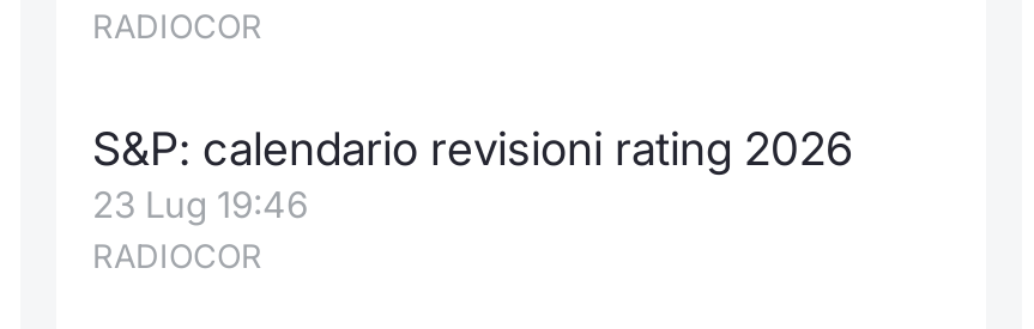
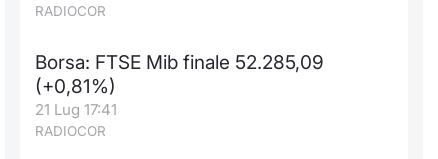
- S&P: calendario revisioni rating 2026
- 23 Lug 19:46
+ Borsa: FTSE Mib finale 52.285,09
+ (+0,81%)
+ 21 Lug 17:41
